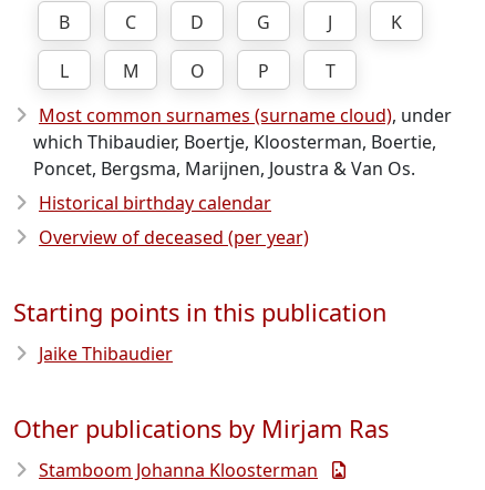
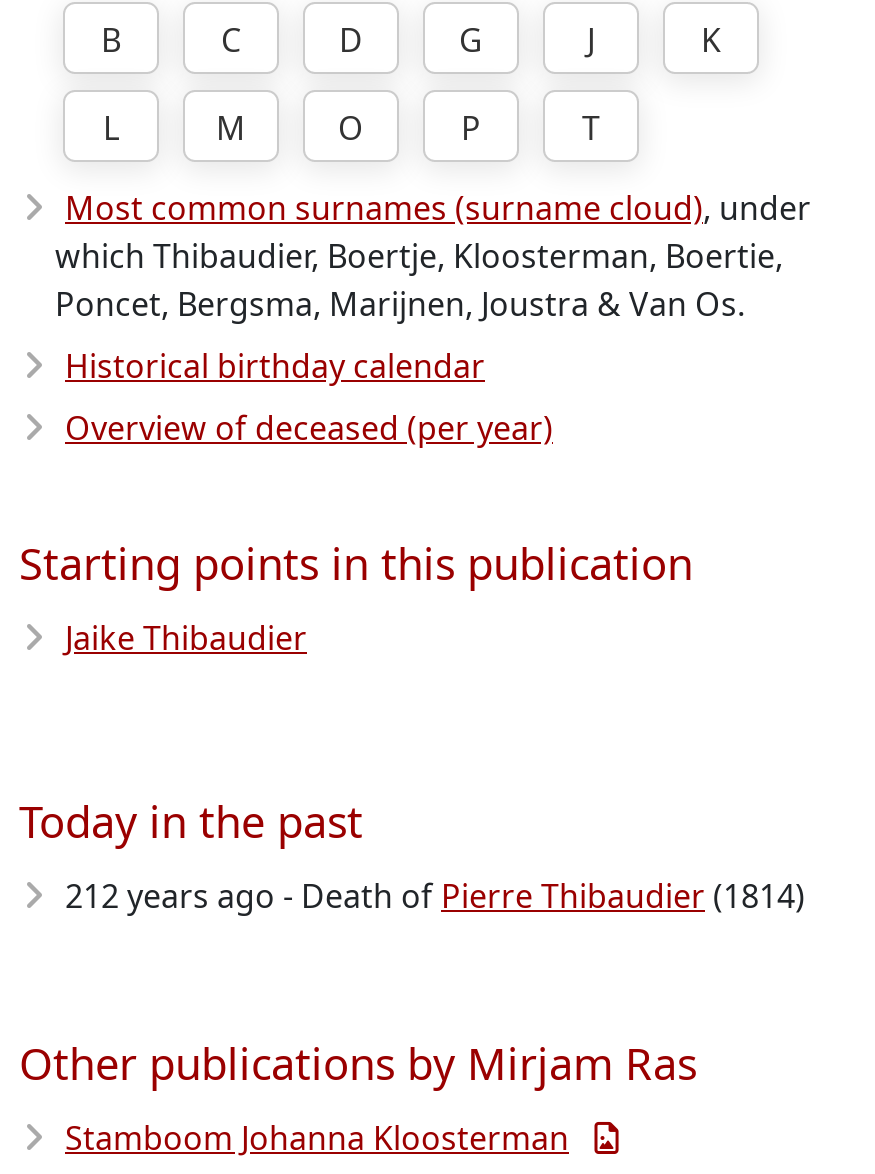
+ Today in the past
+ 212 years ago - Death of Pierre Thibaudier (1814)
